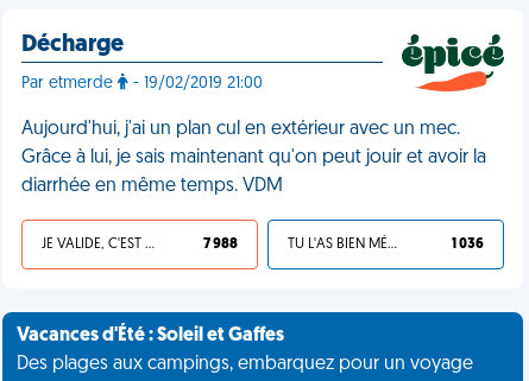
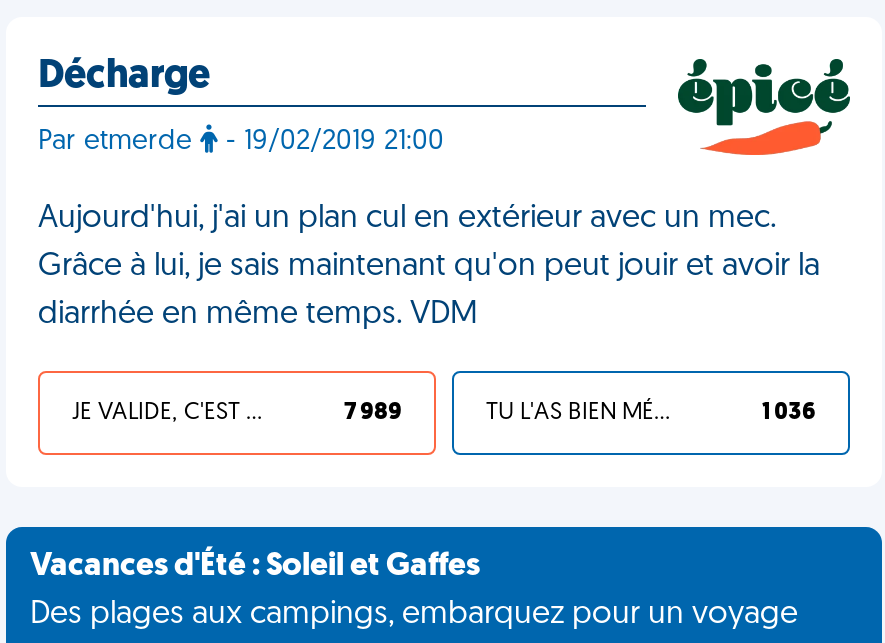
- 7 988
+ 7 989
